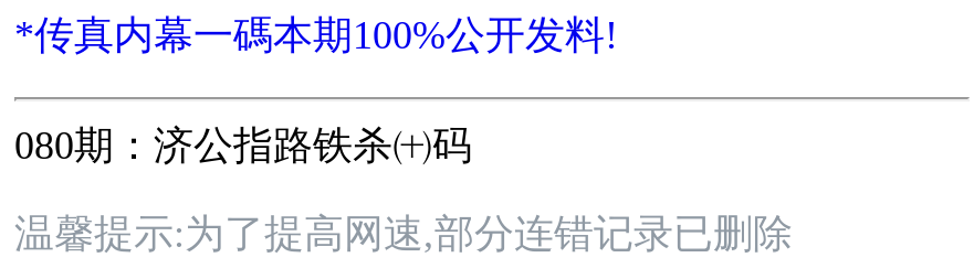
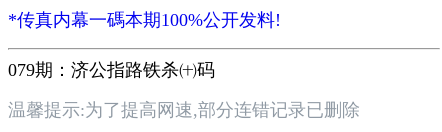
- 080期：济公指路铁杀㈩码
+ 079期：济公指路铁杀㈩码
